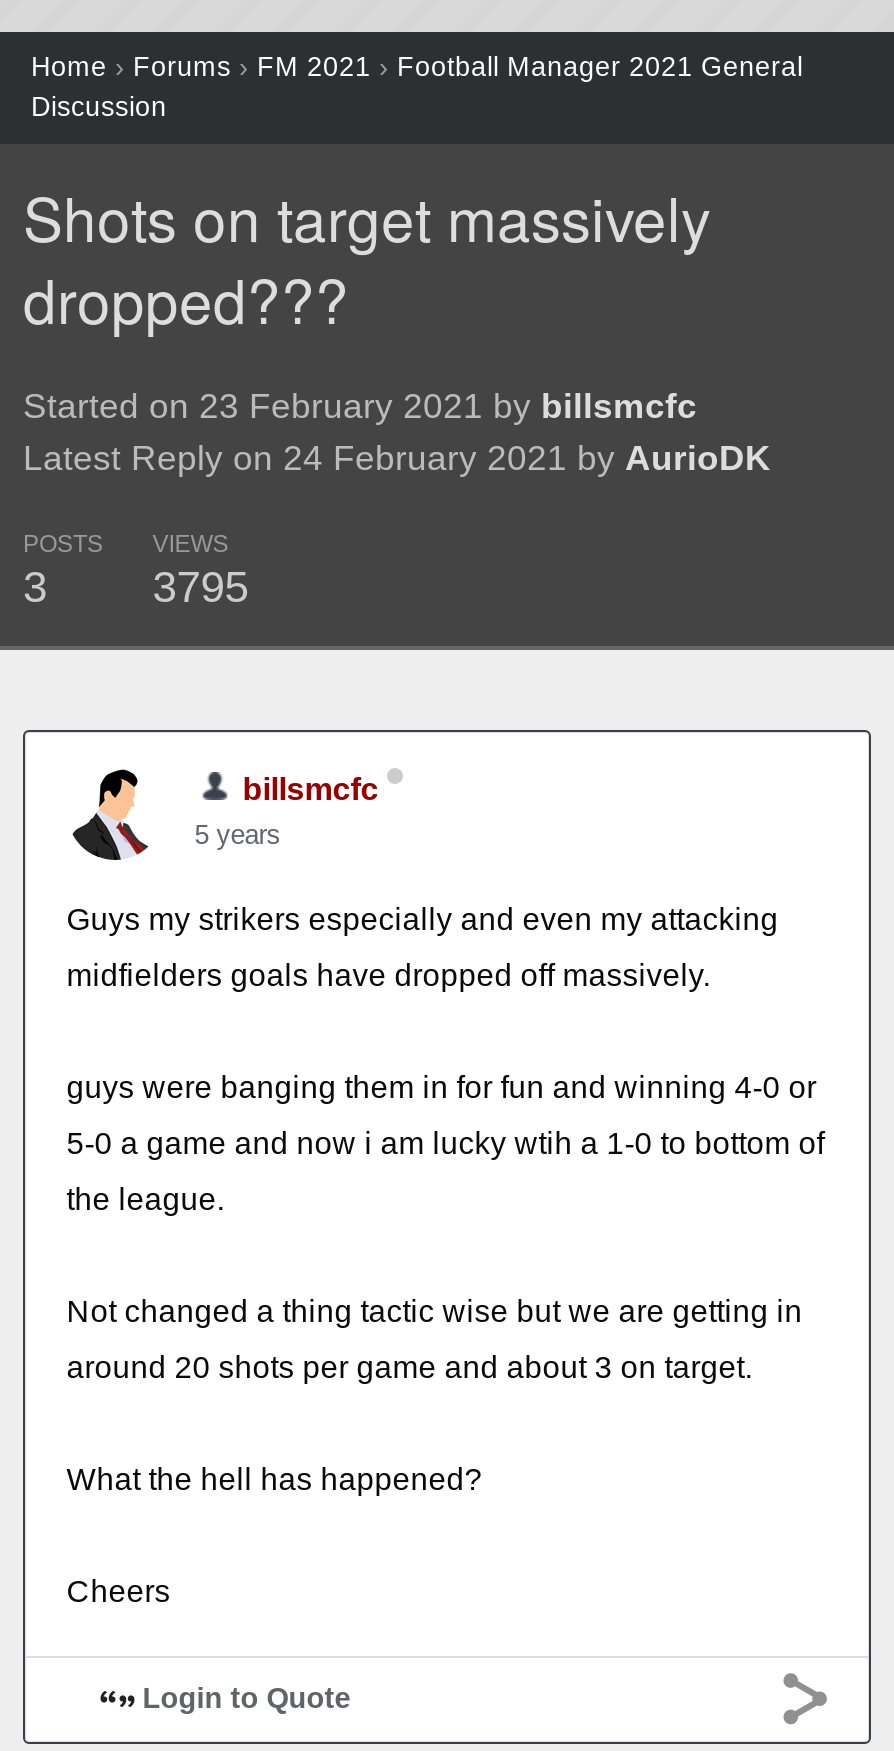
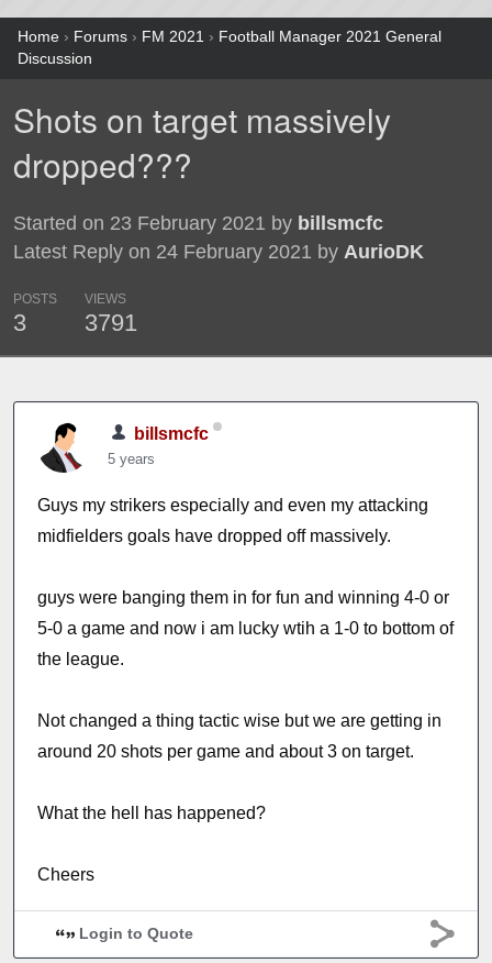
- 3795
+ 3791
